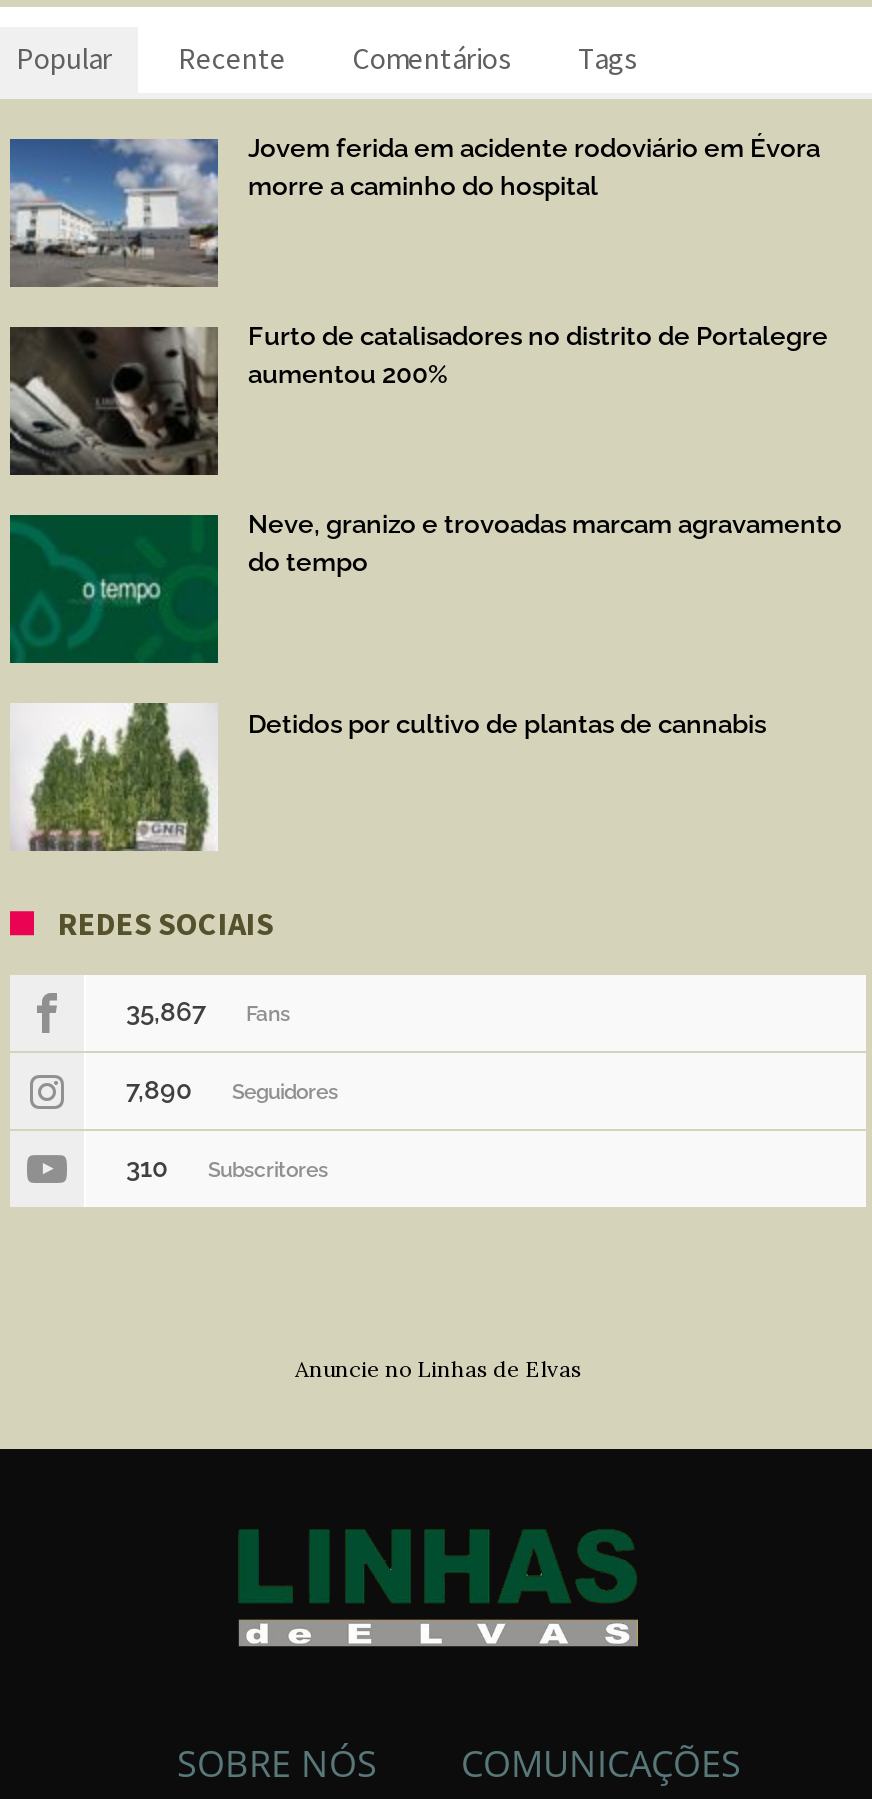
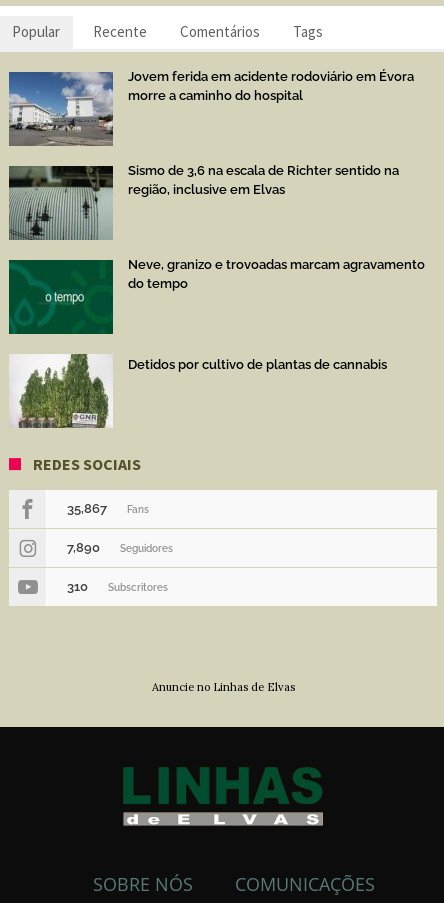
- [image]
- Furto de catalisadores no distrito de Portalegre
- aumentou 200%
+ [image]
+ Sismo de 3,6 na escala de Richter sentido na
+ região, inclusive em Elvas
